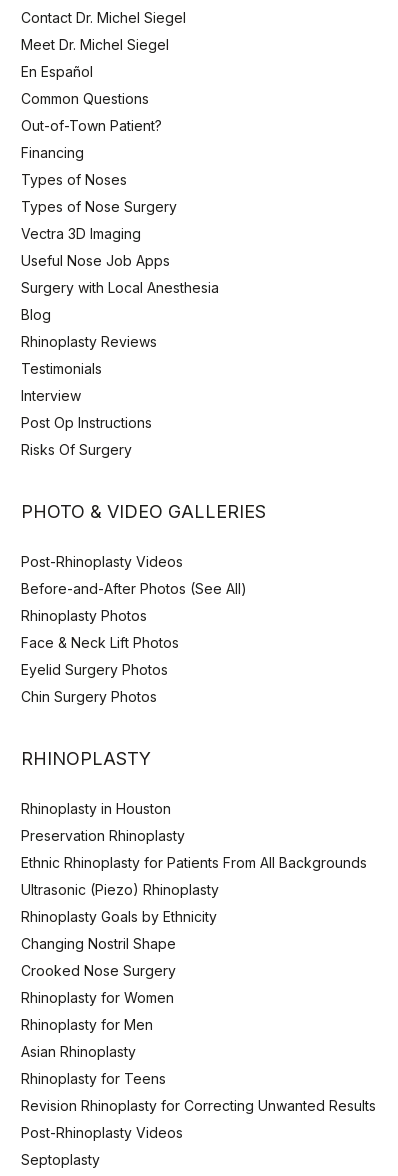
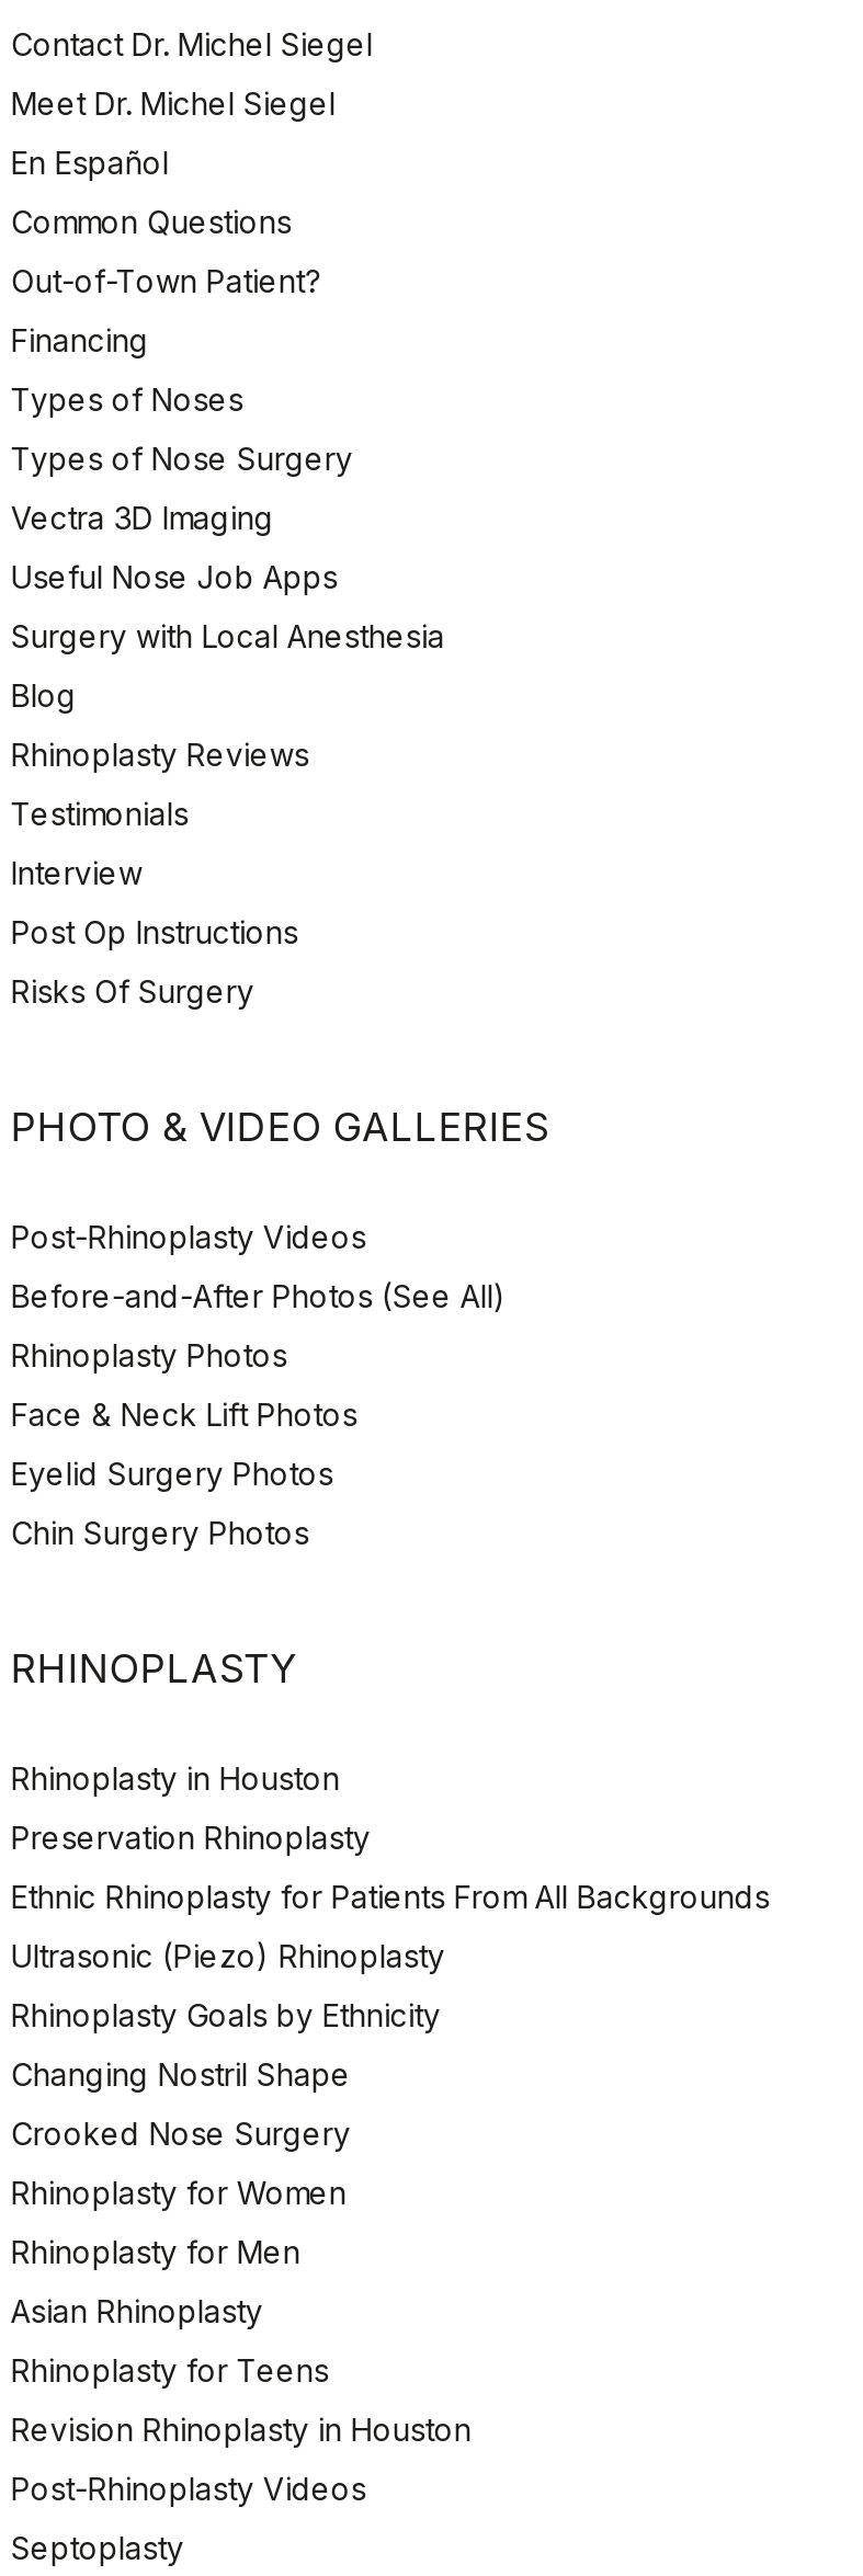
- Revision Rhinoplasty for Correcting Unwanted Results
+ Revision Rhinoplasty in Houston
